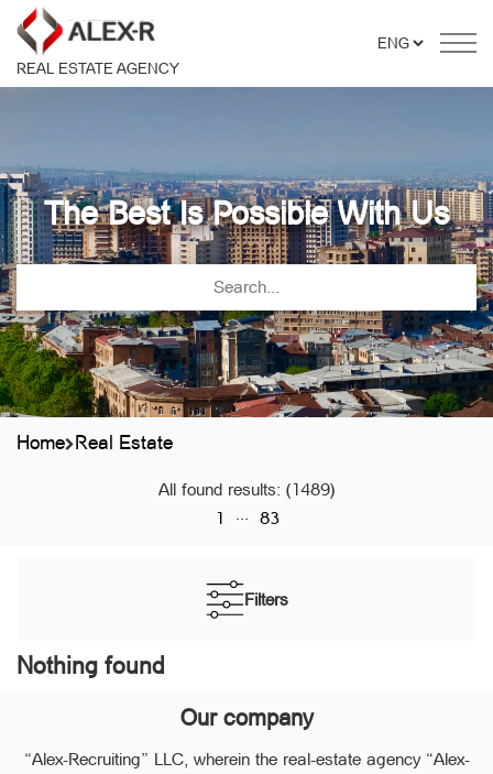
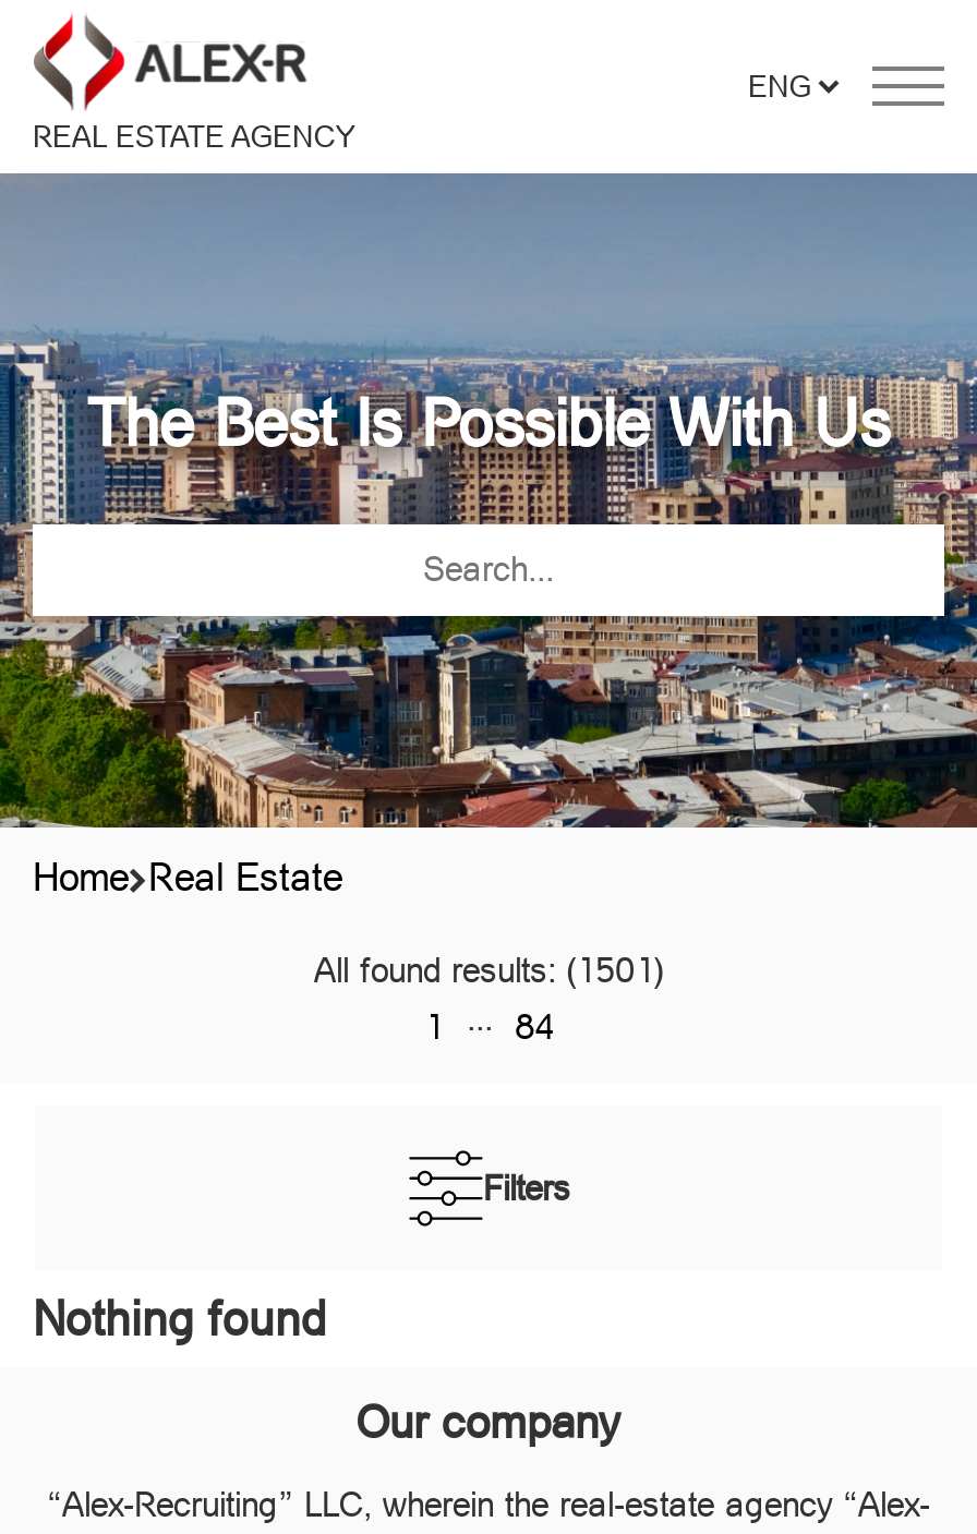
- All found results: (1489)
+ All found results: (1501)

- 1 ... 83
+ 1 ... 84
